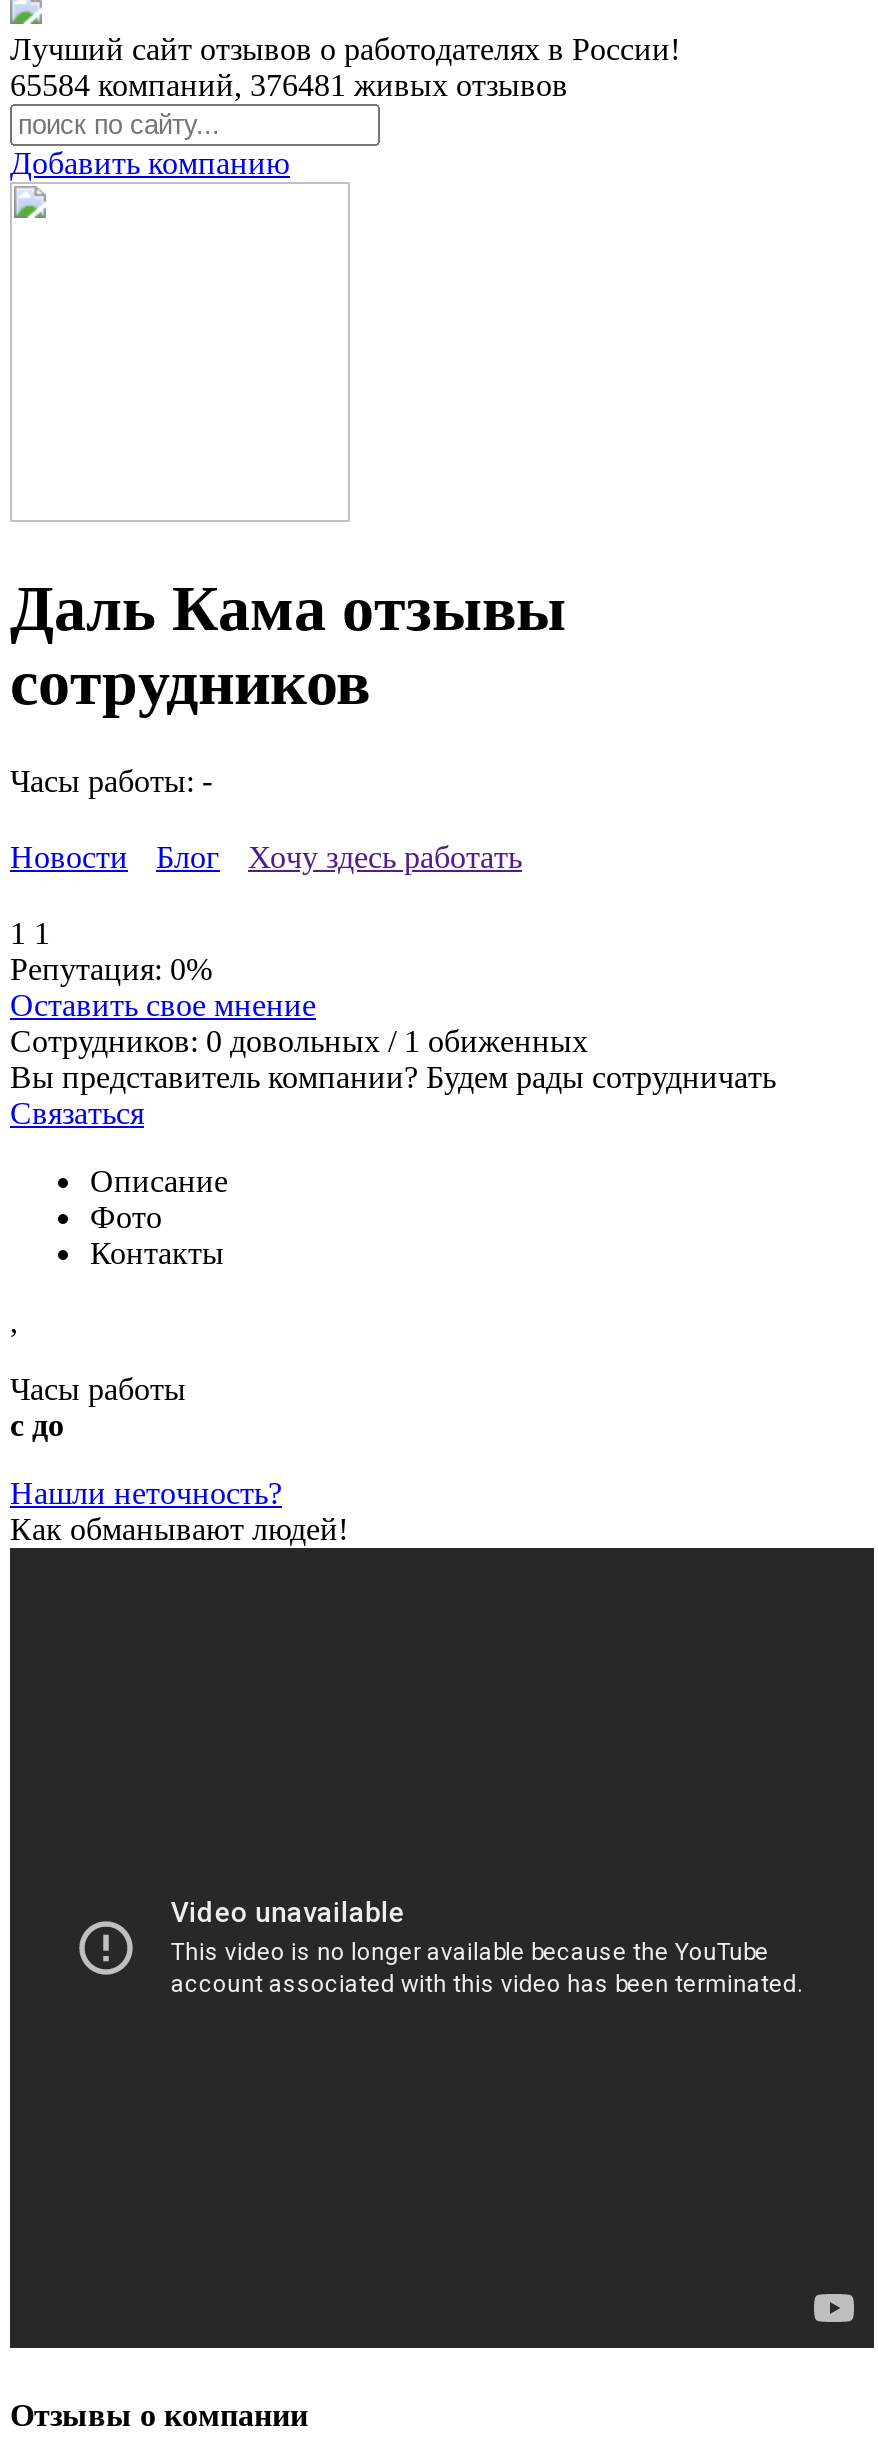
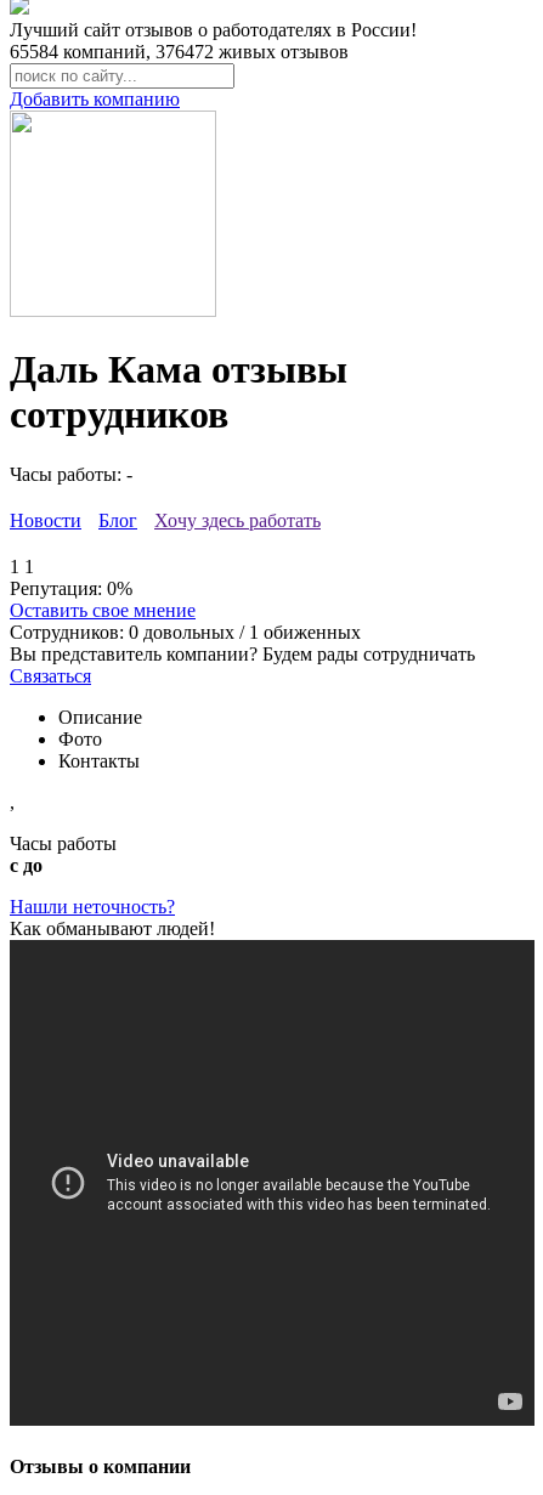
- 65584 компаний, 376481живых отзывов
+ 65584 компаний, 376472живых отзывов
